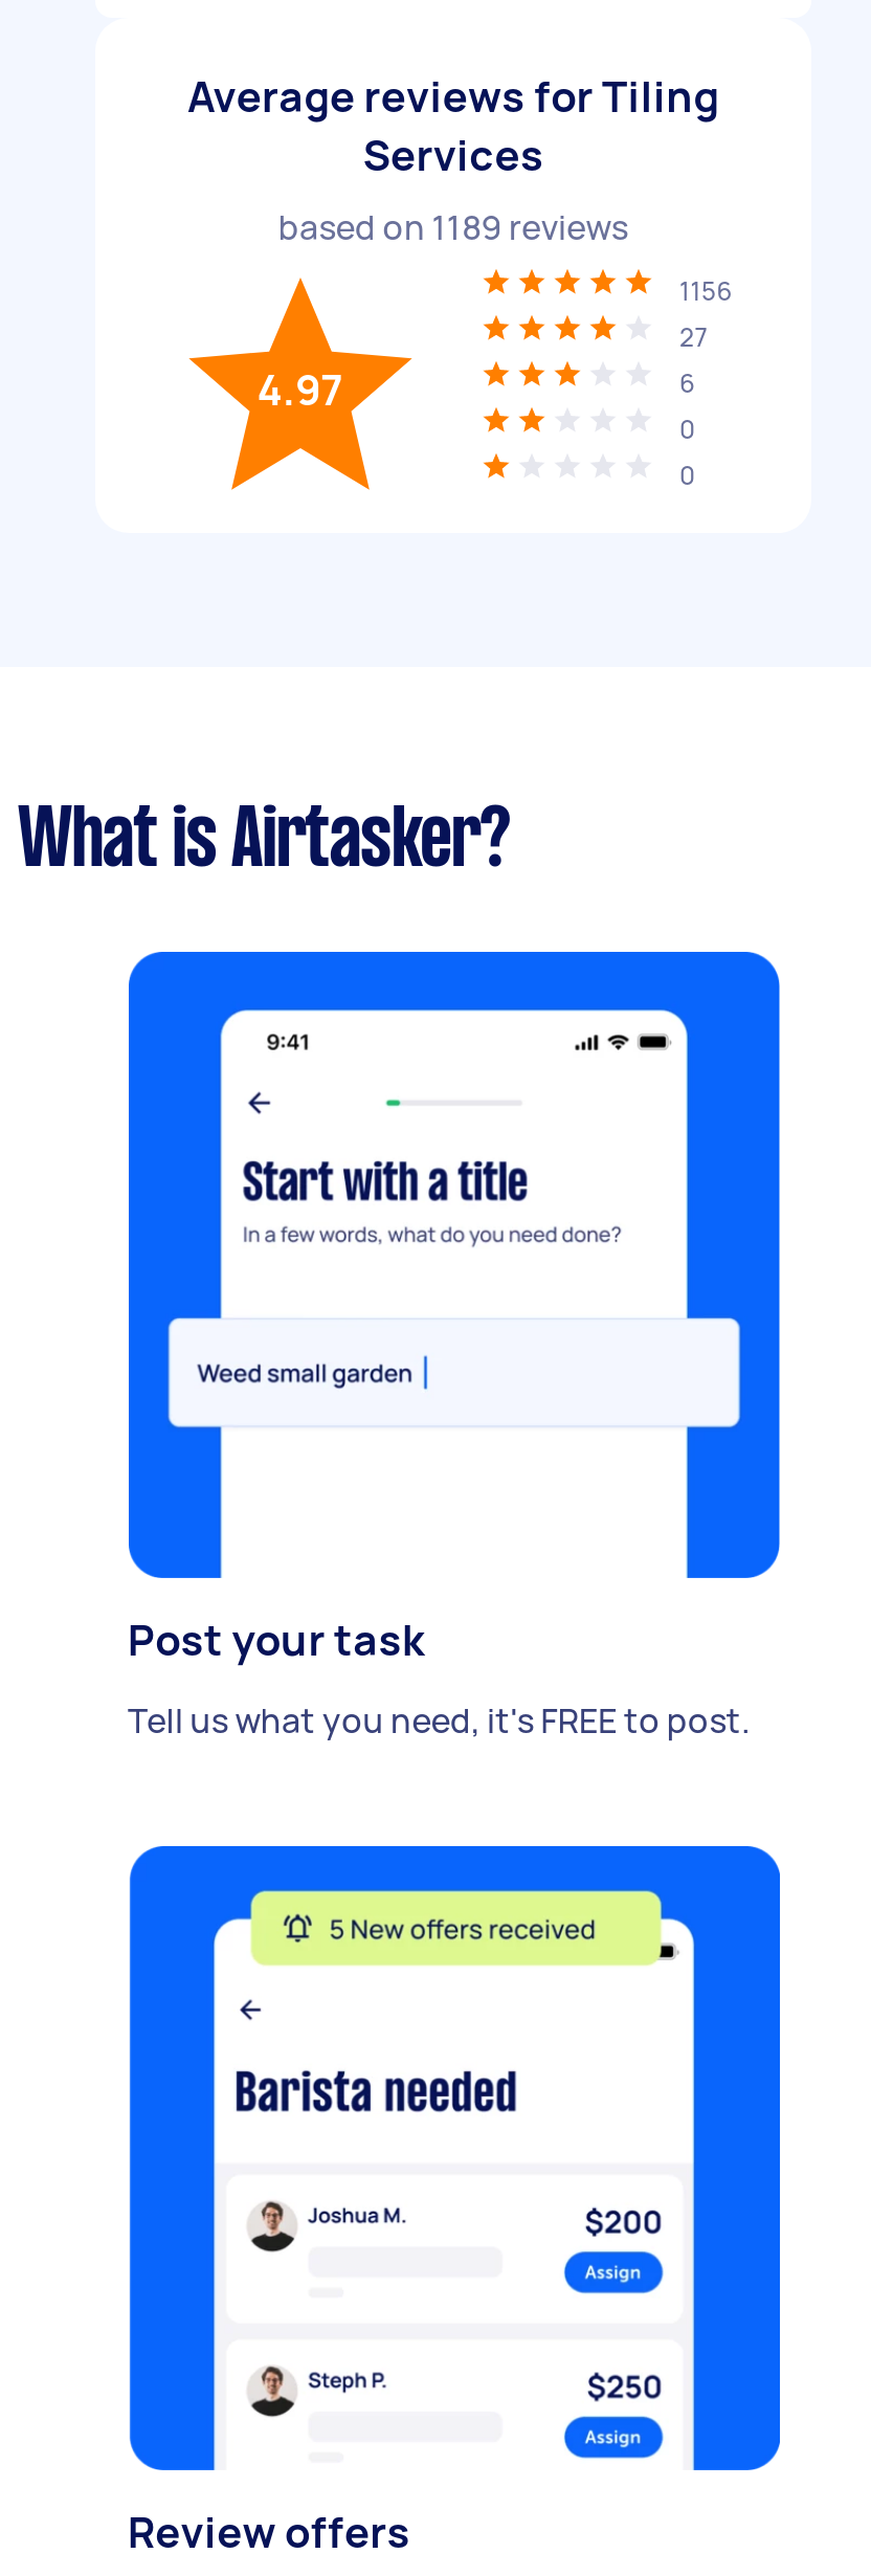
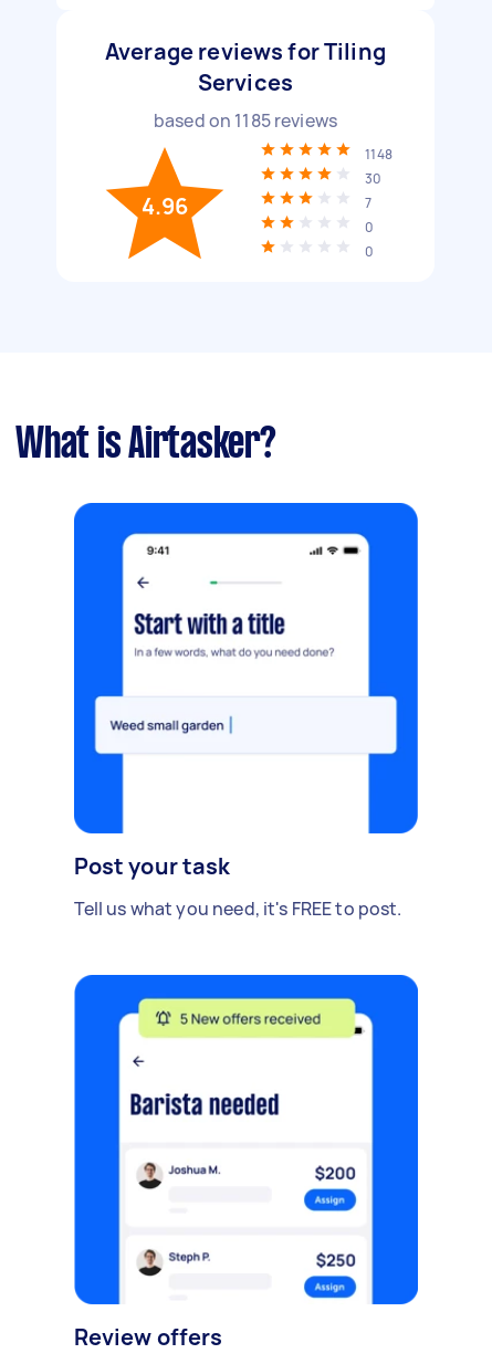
- based on 1189 reviews
+ based on 1185 reviews

- 1156
+ 1148

- 27
+ 30

- 4.97
+ 4.96

- 6
+ 7
